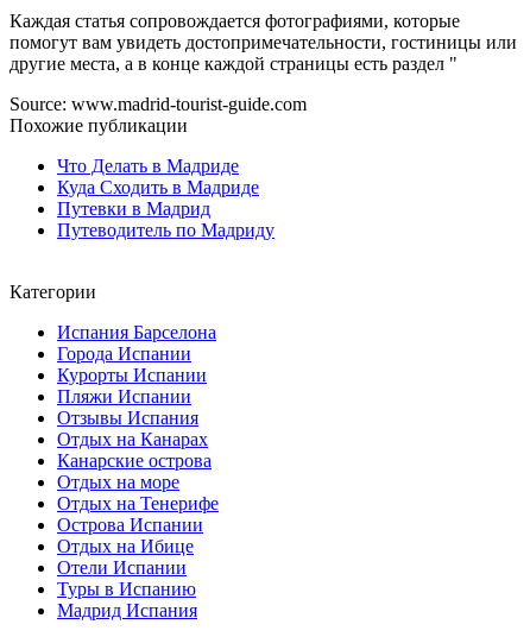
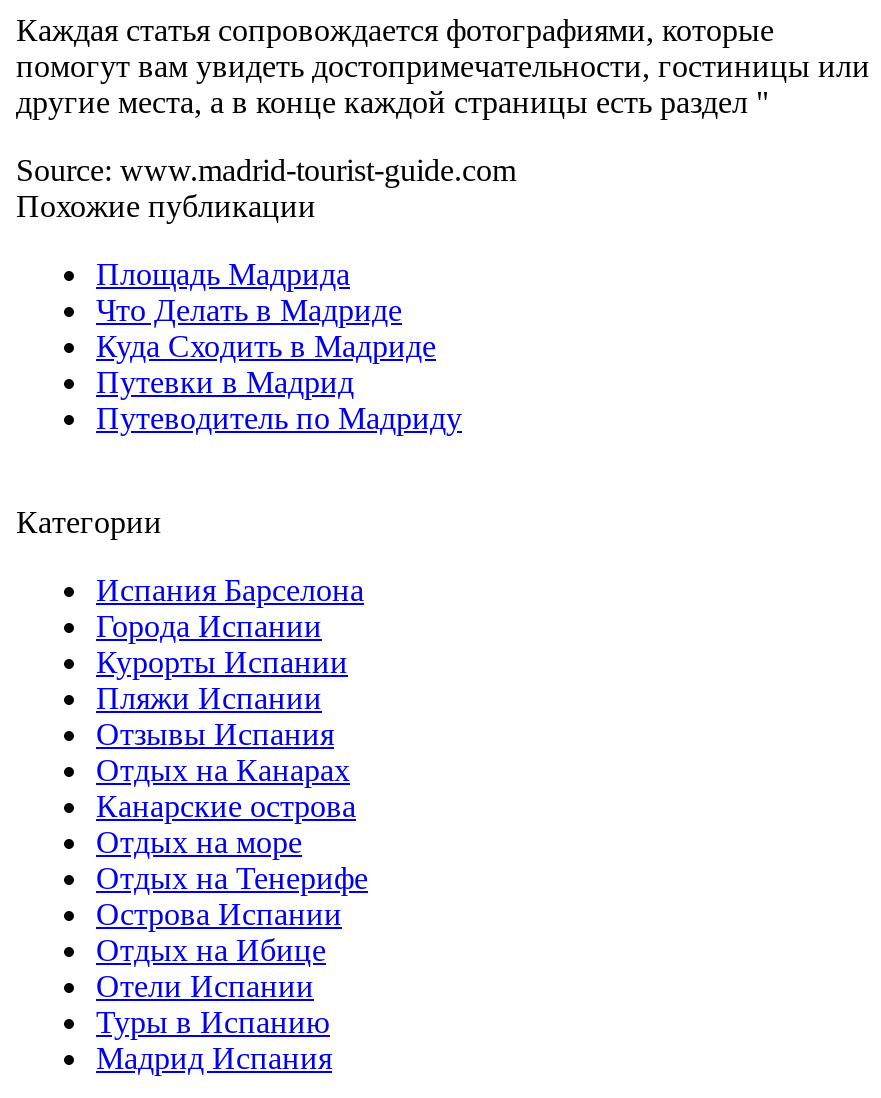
+ Площадь Мадрида
